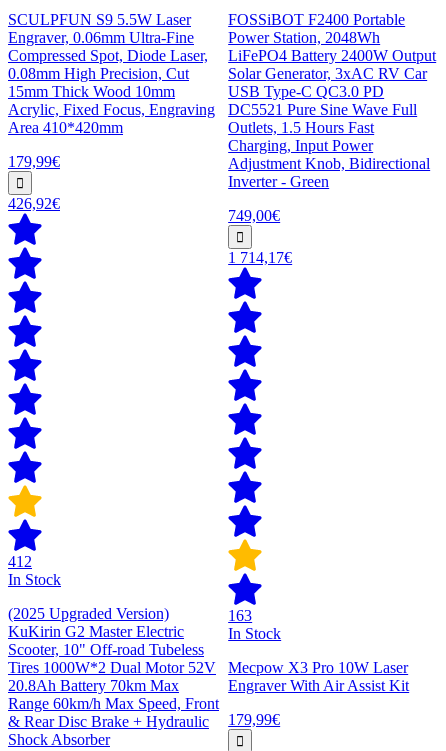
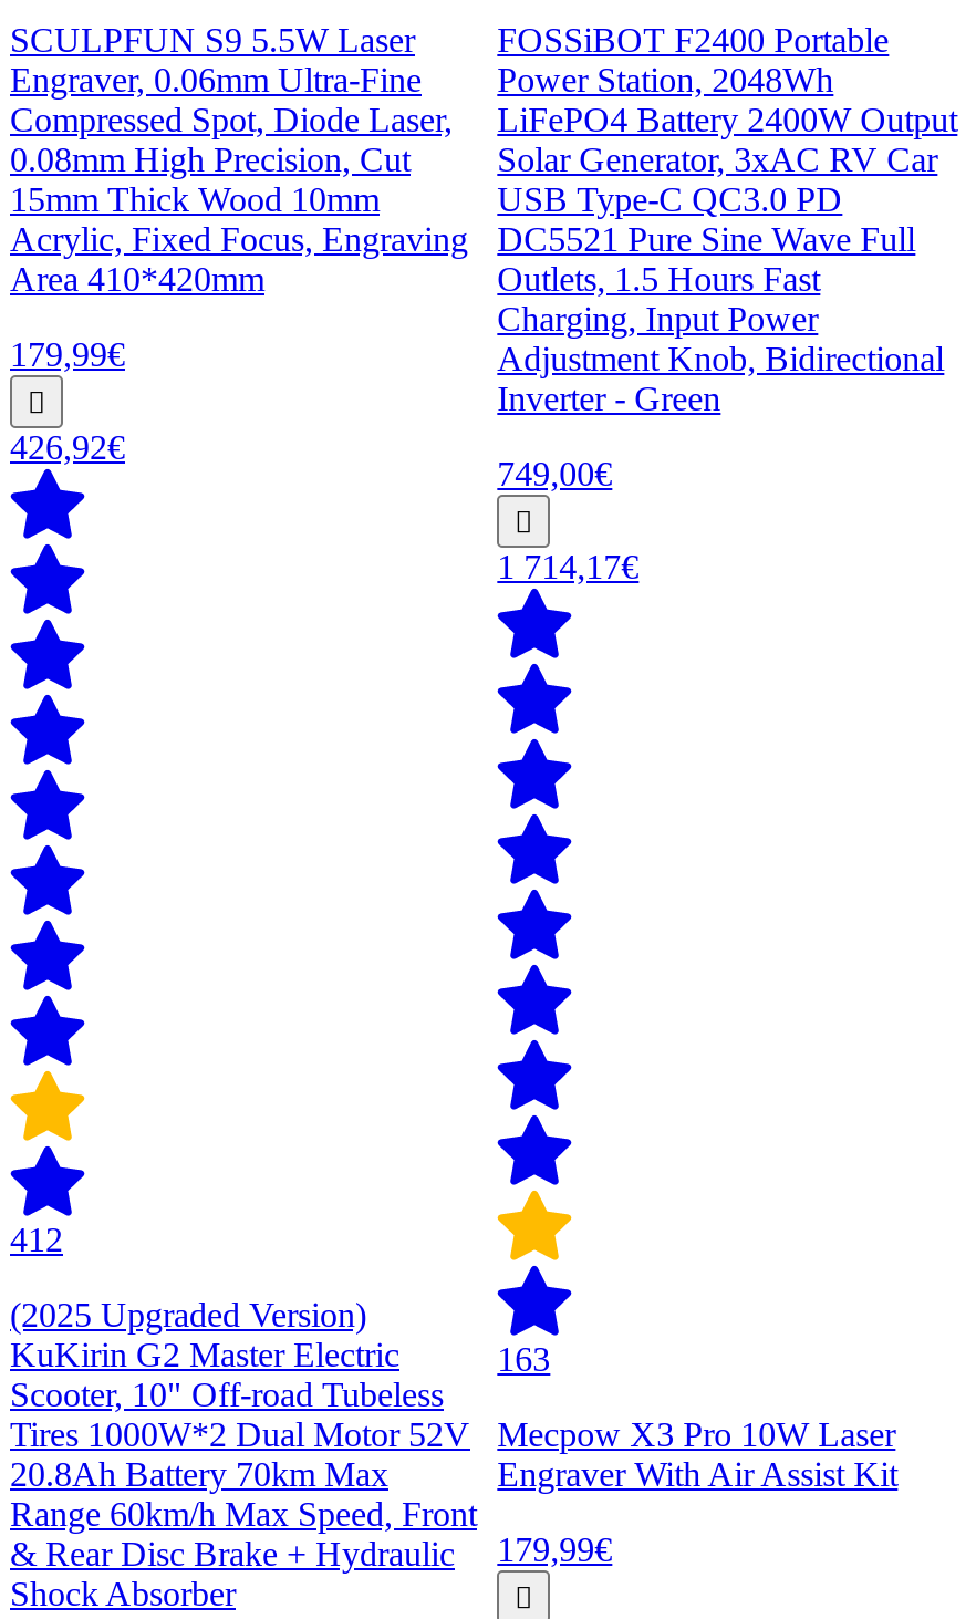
- In Stock

- In Stock
